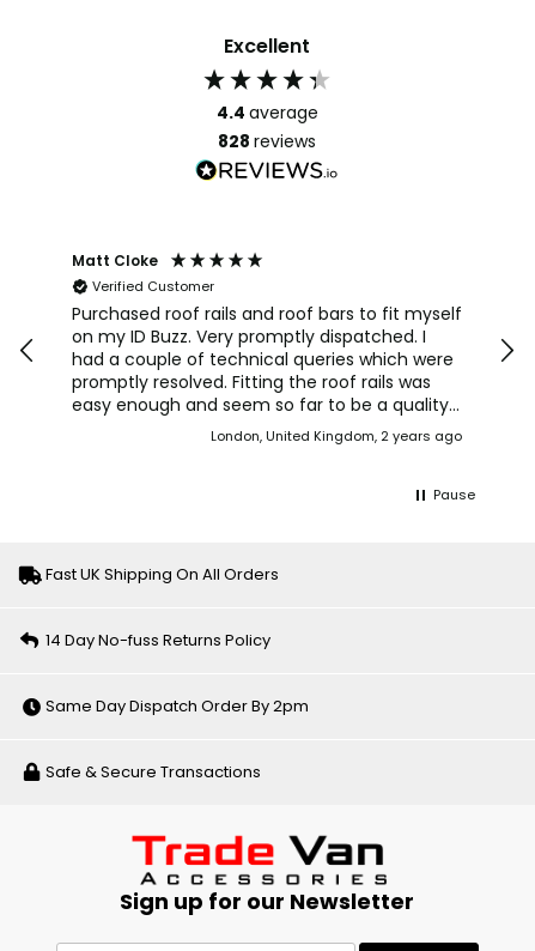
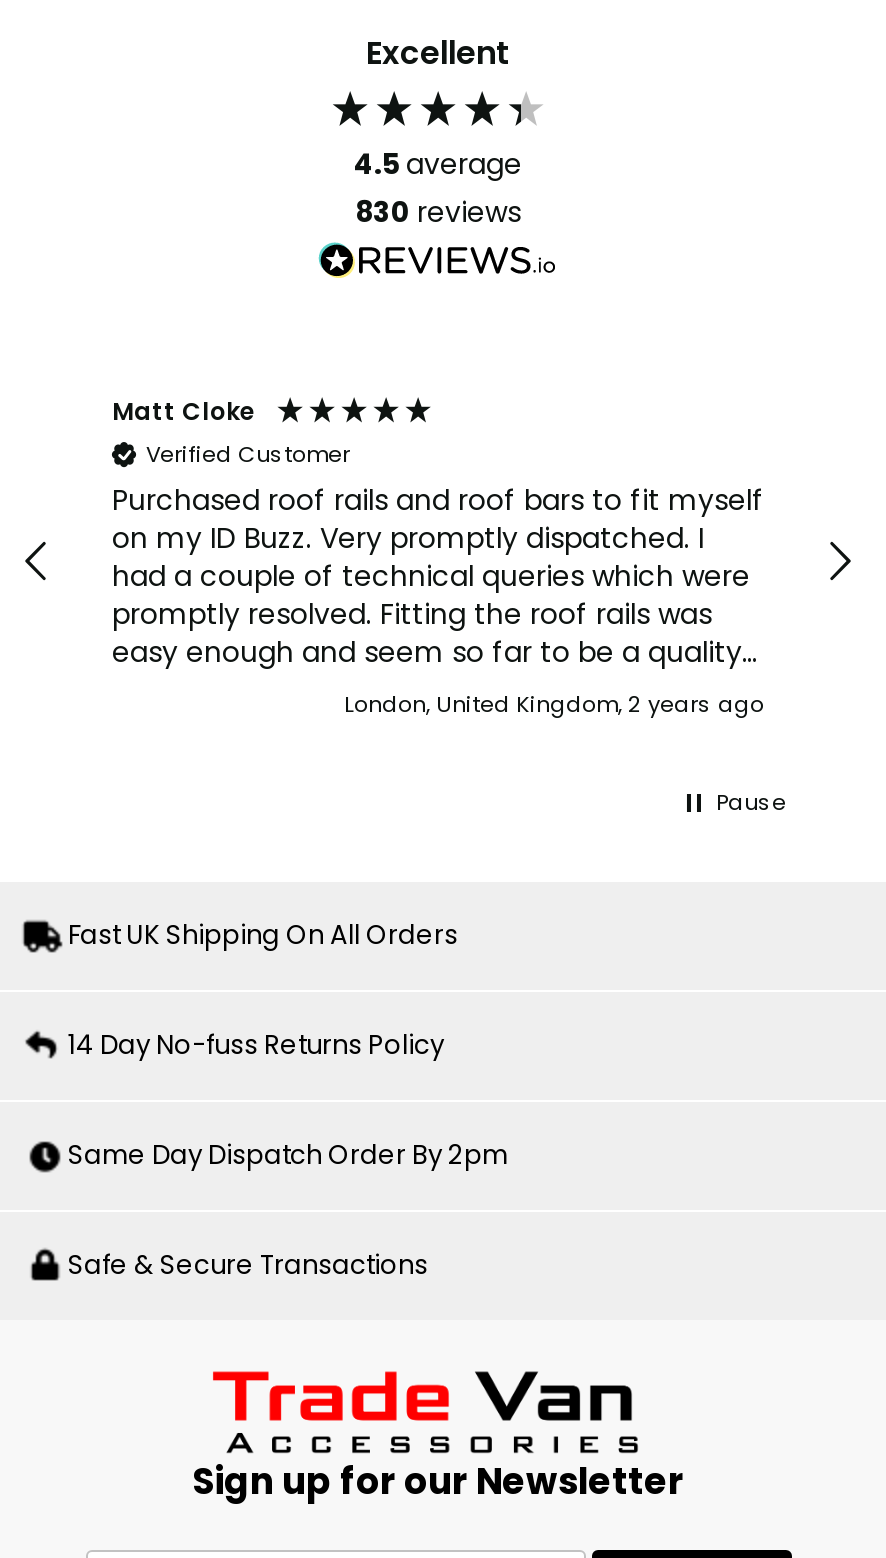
- 4.4 average
+ 4.5 average

- 828 reviews
+ 830 reviews
